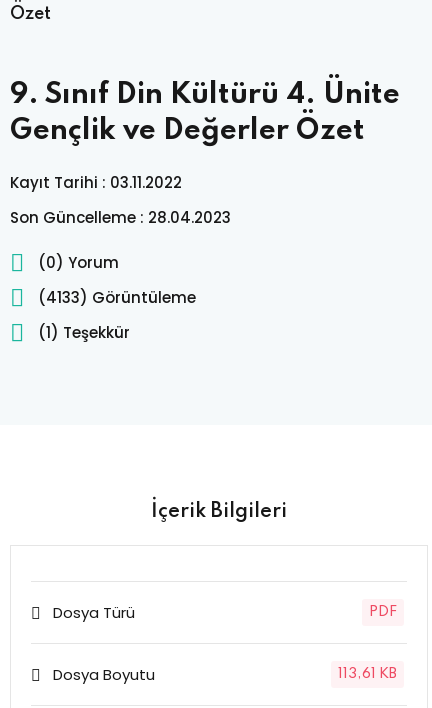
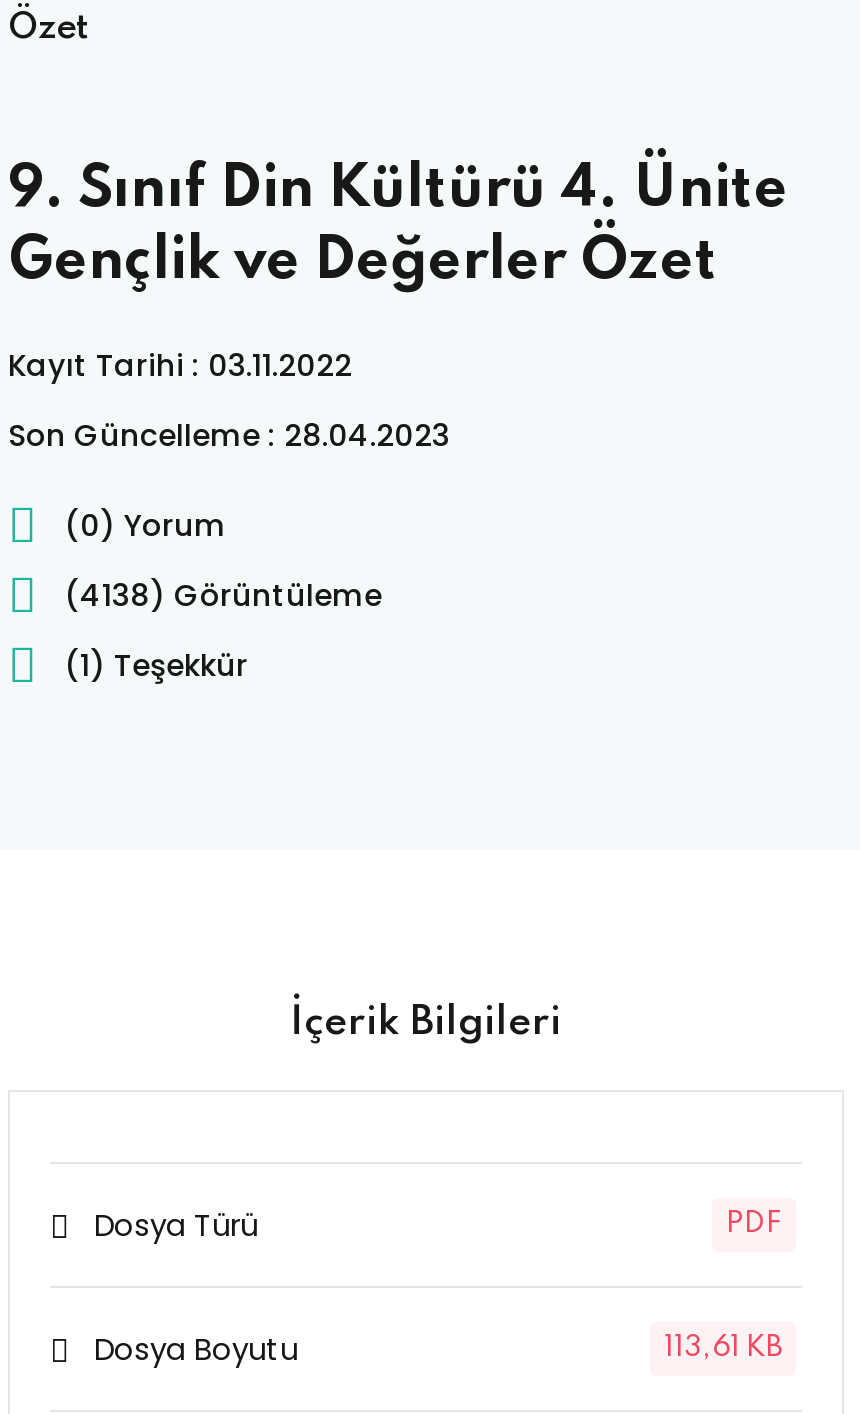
- (4133) Görüntüleme
+ (4138) Görüntüleme
